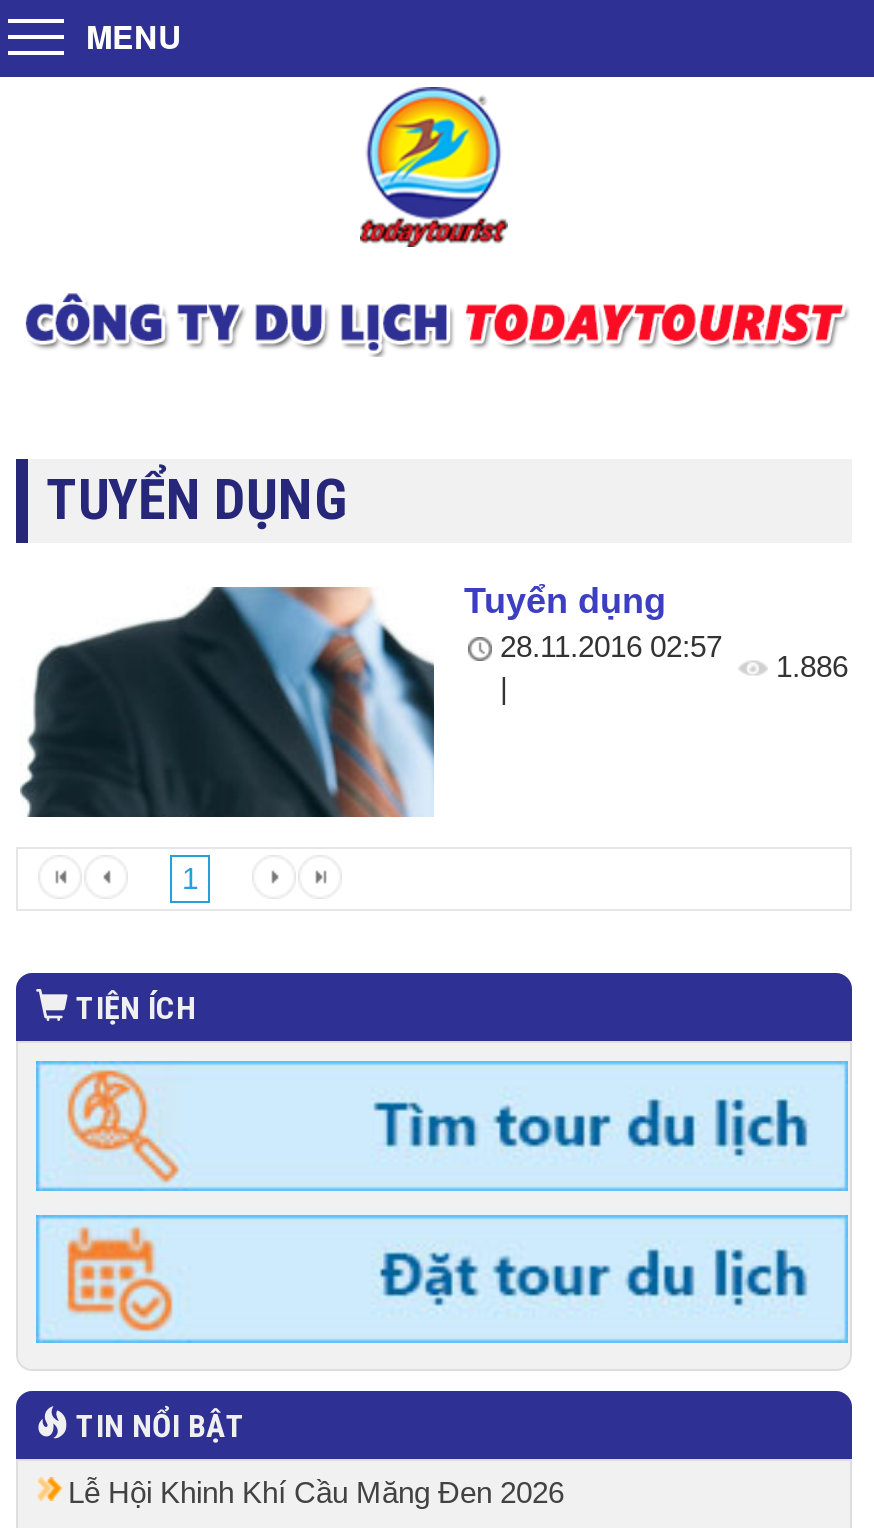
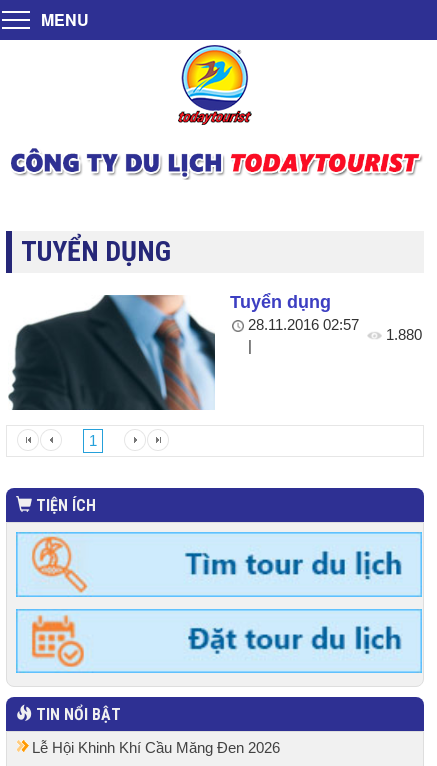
- 1.886
+ 1.880
